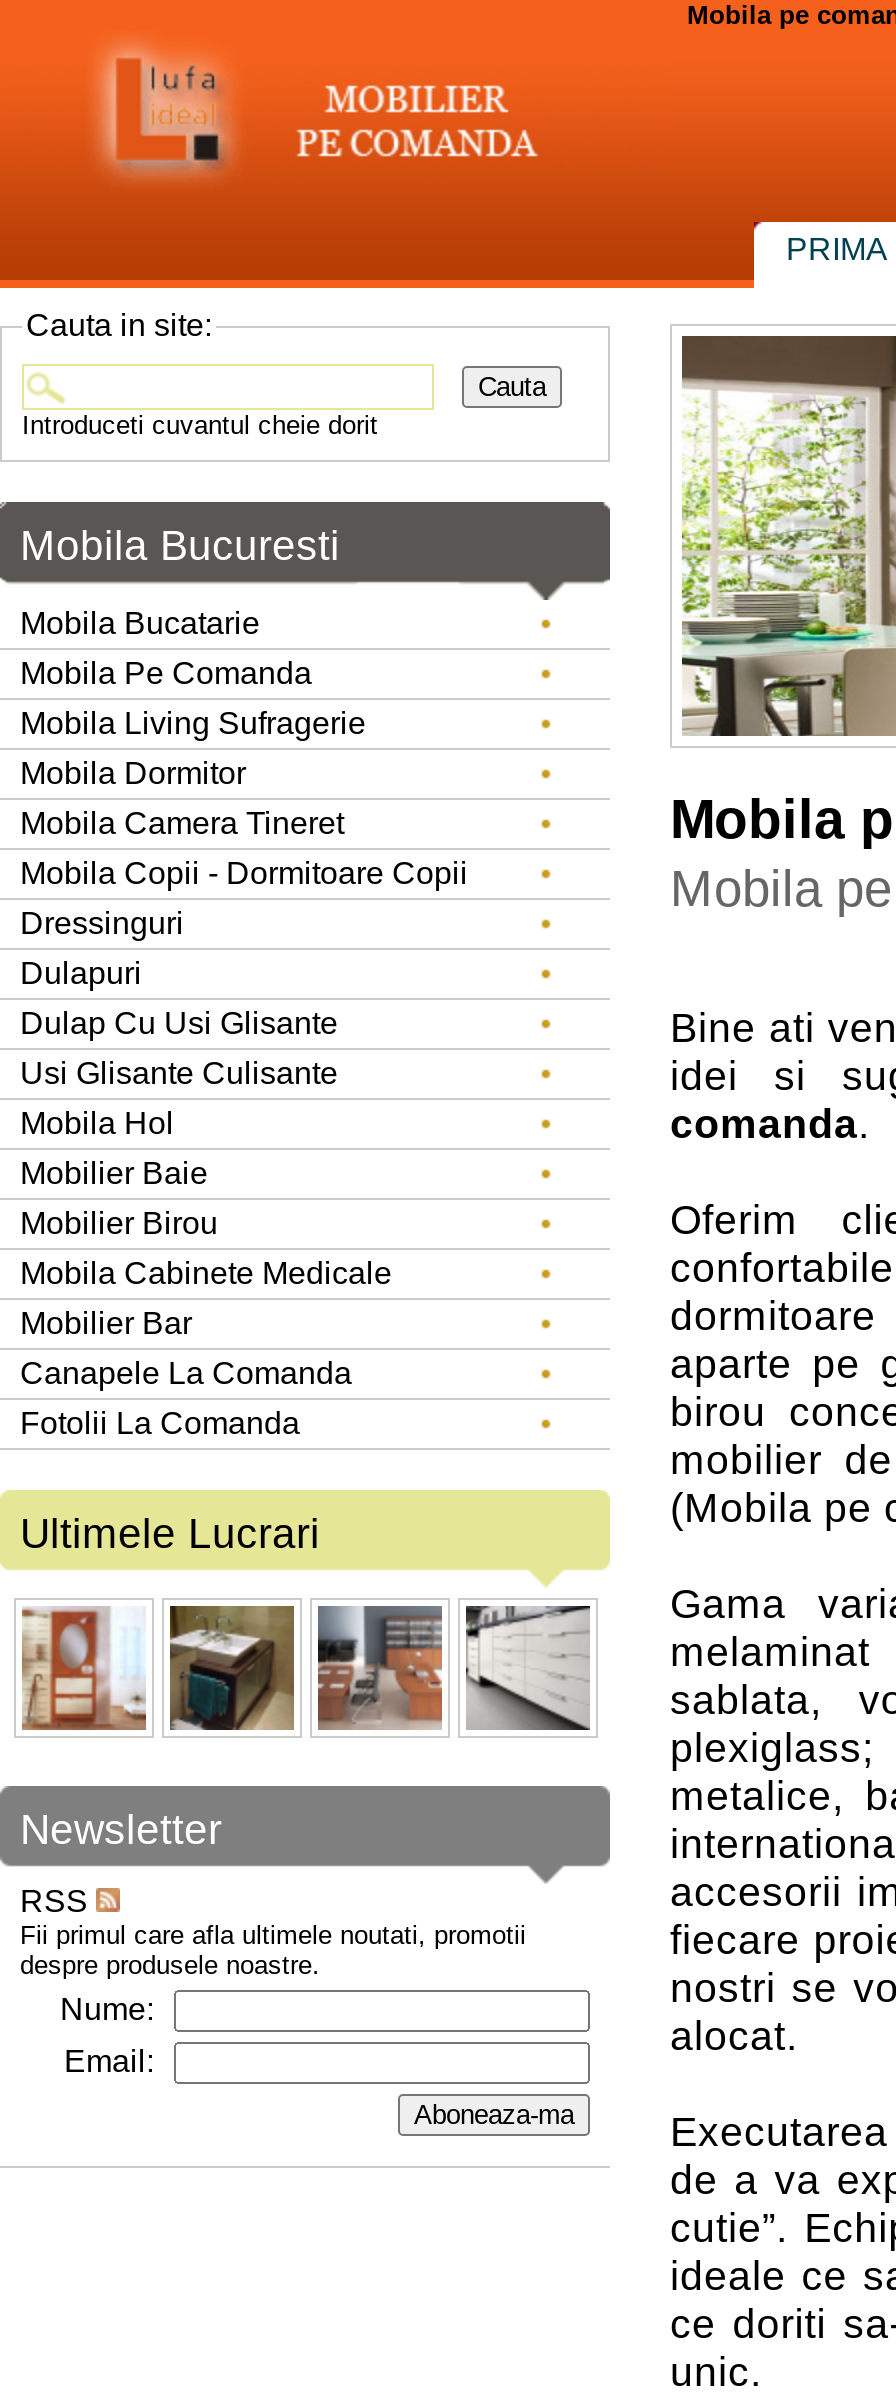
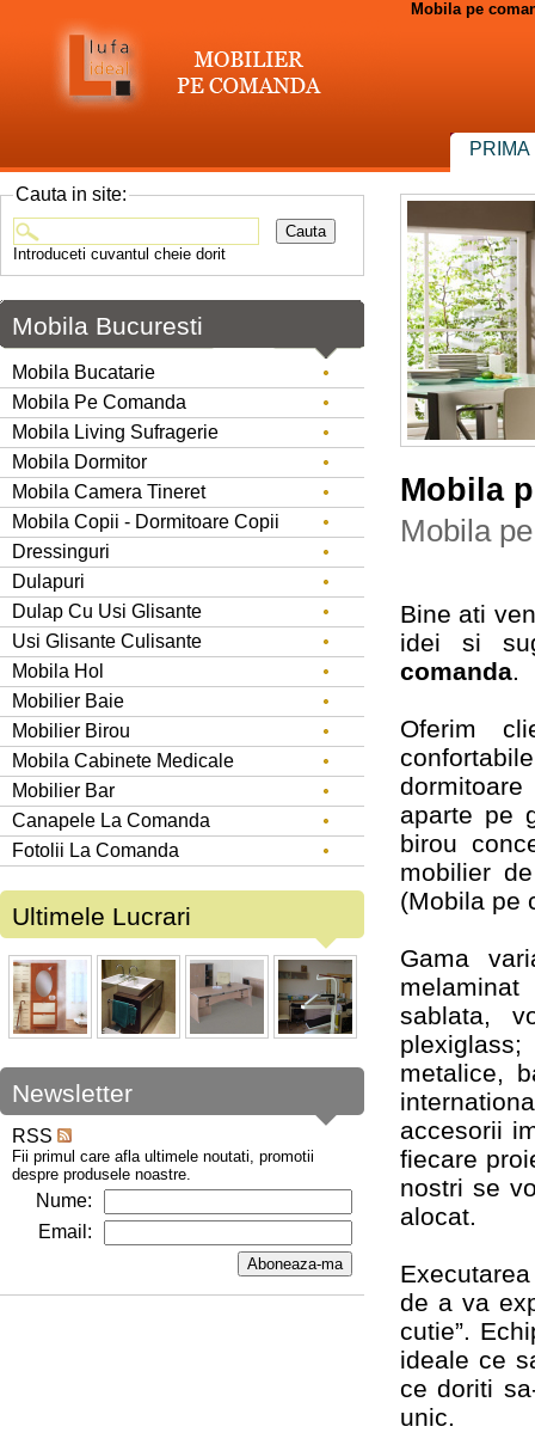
- [image]
+ [image]

- [image]
+ [image]
